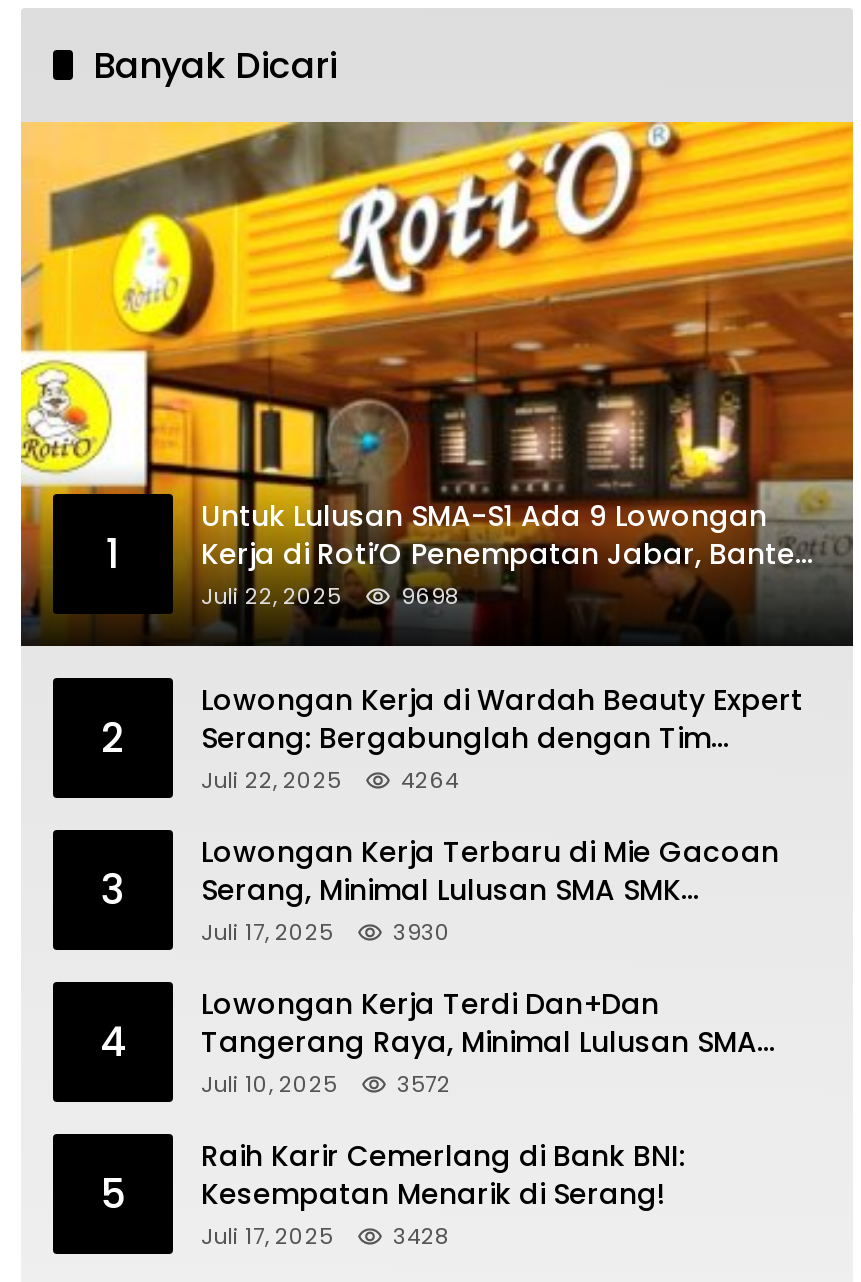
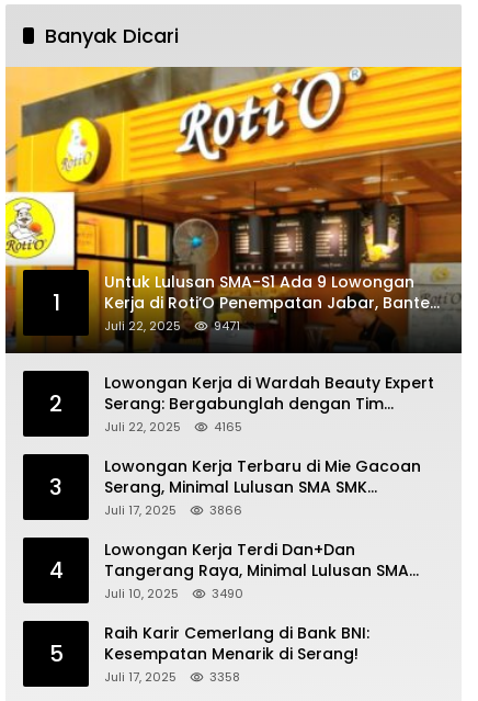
- 9698
+ 9471

- 4264
+ 4165

- 3930
+ 3866

- 3572
+ 3490

- Juli 17, 2025 3428
+ Juli 17, 2025 3358
